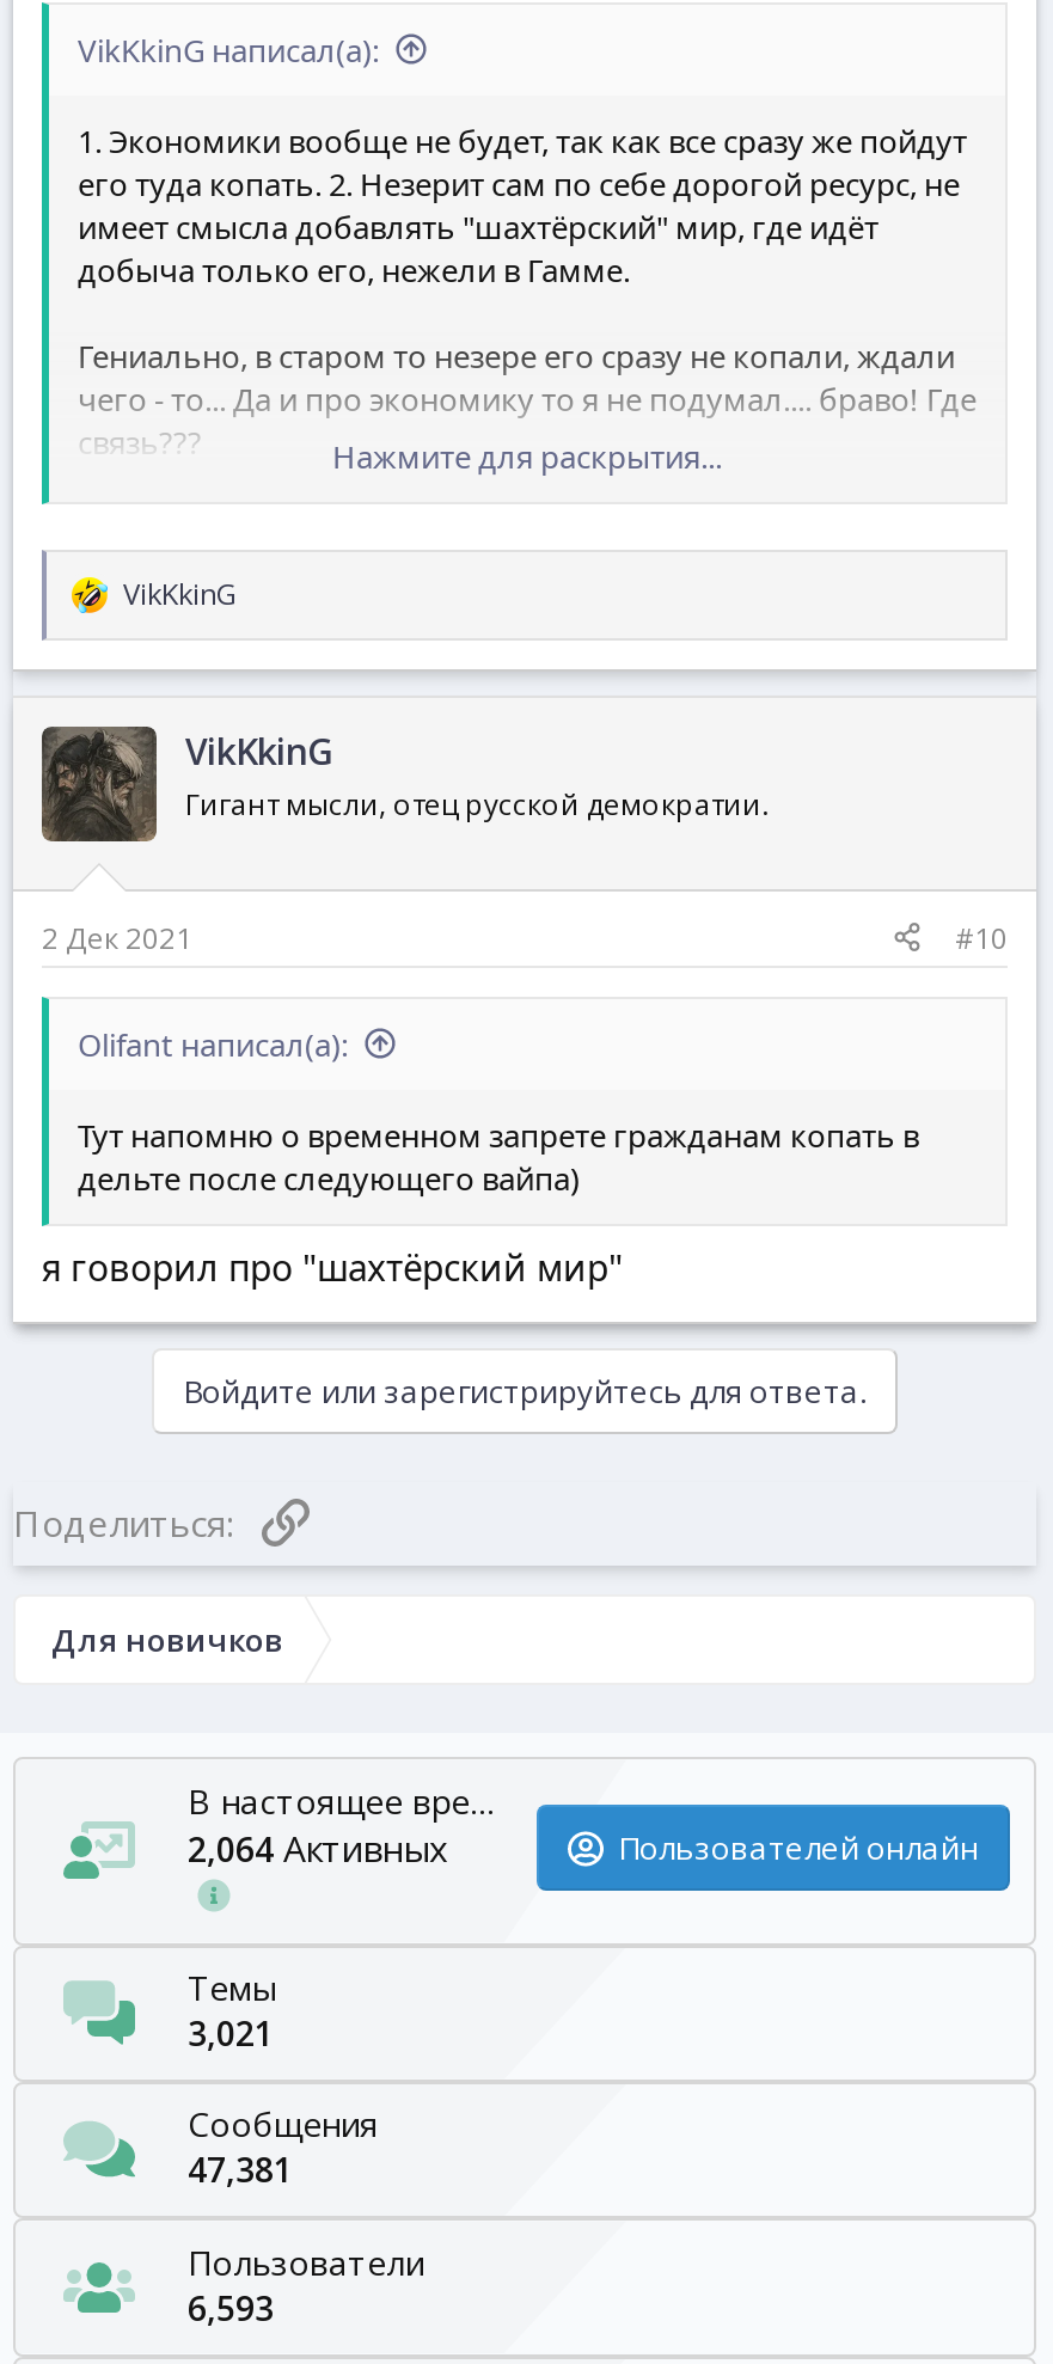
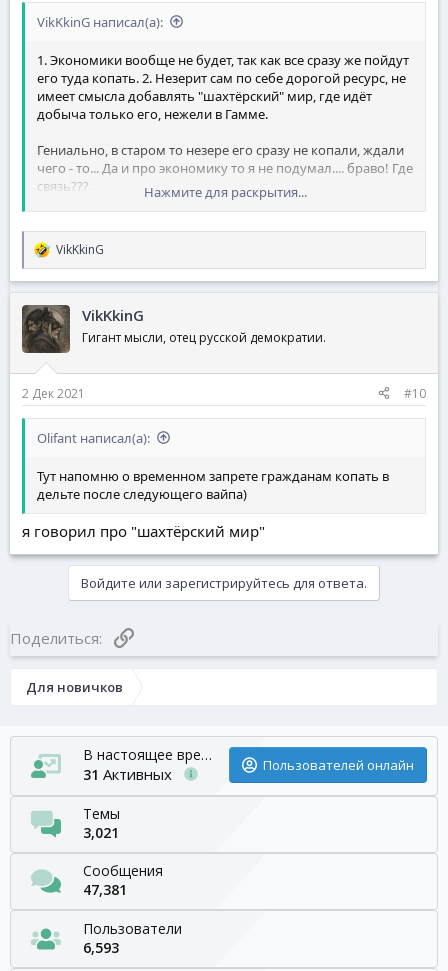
- 2,064 Активных
+ 31 Активных
